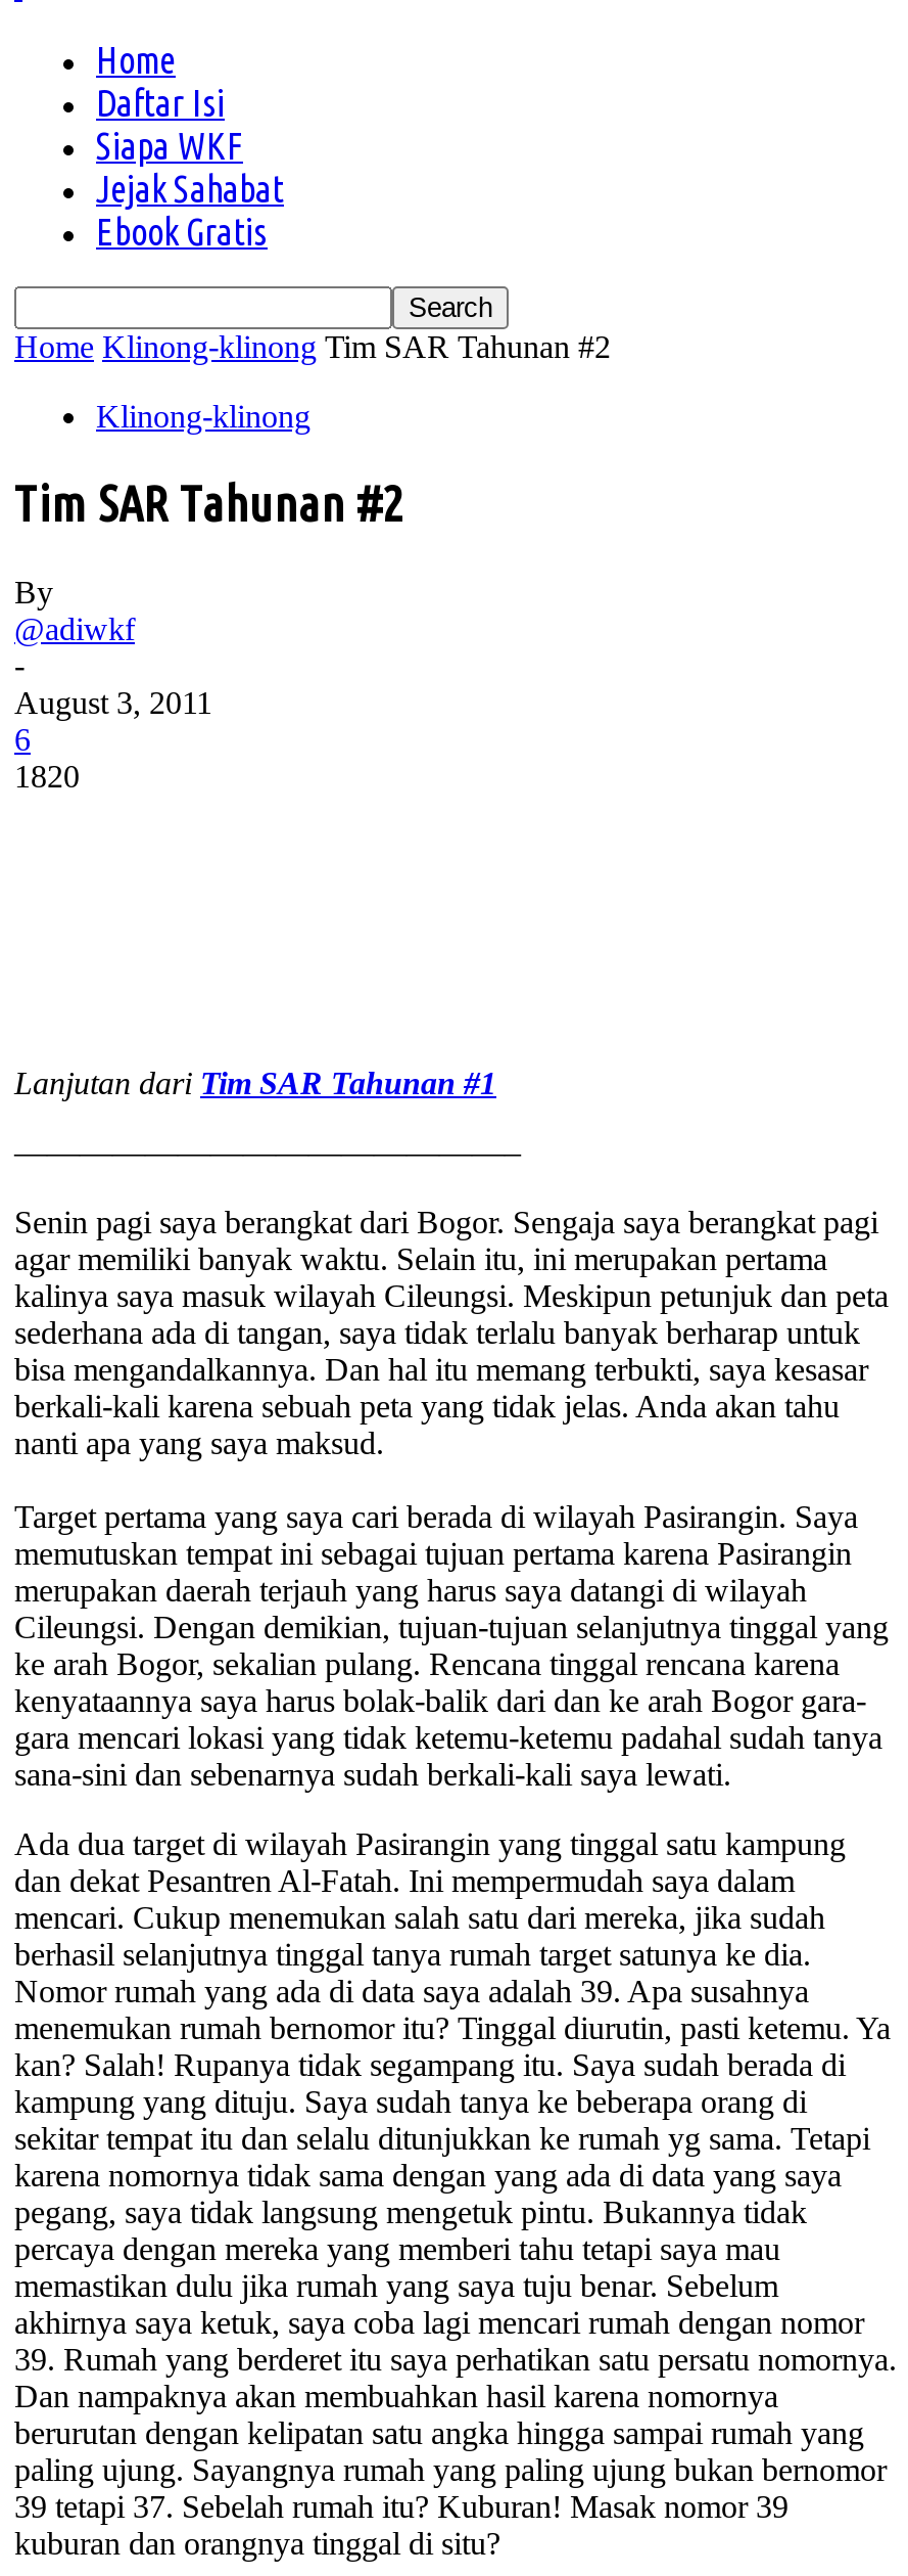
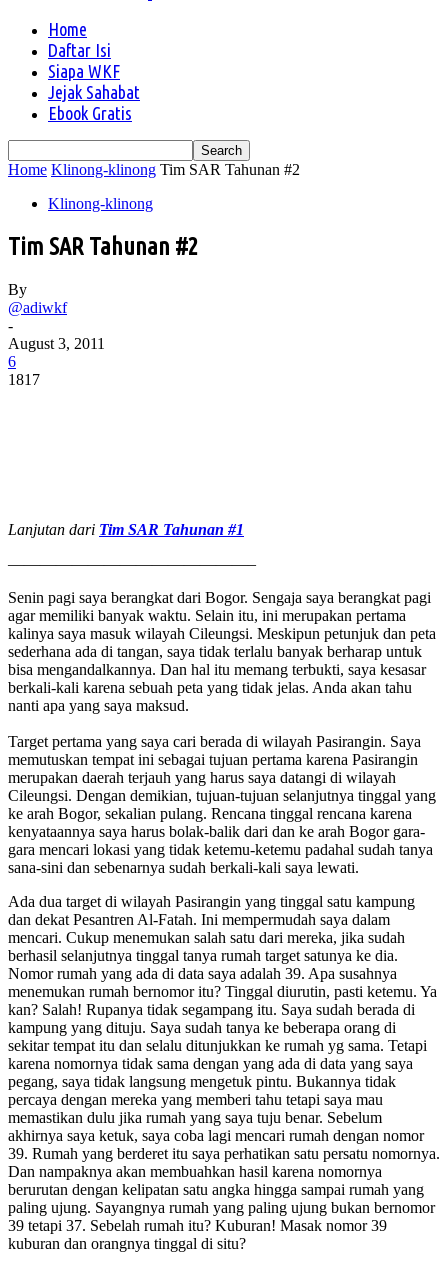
- 1820
+ 1817
